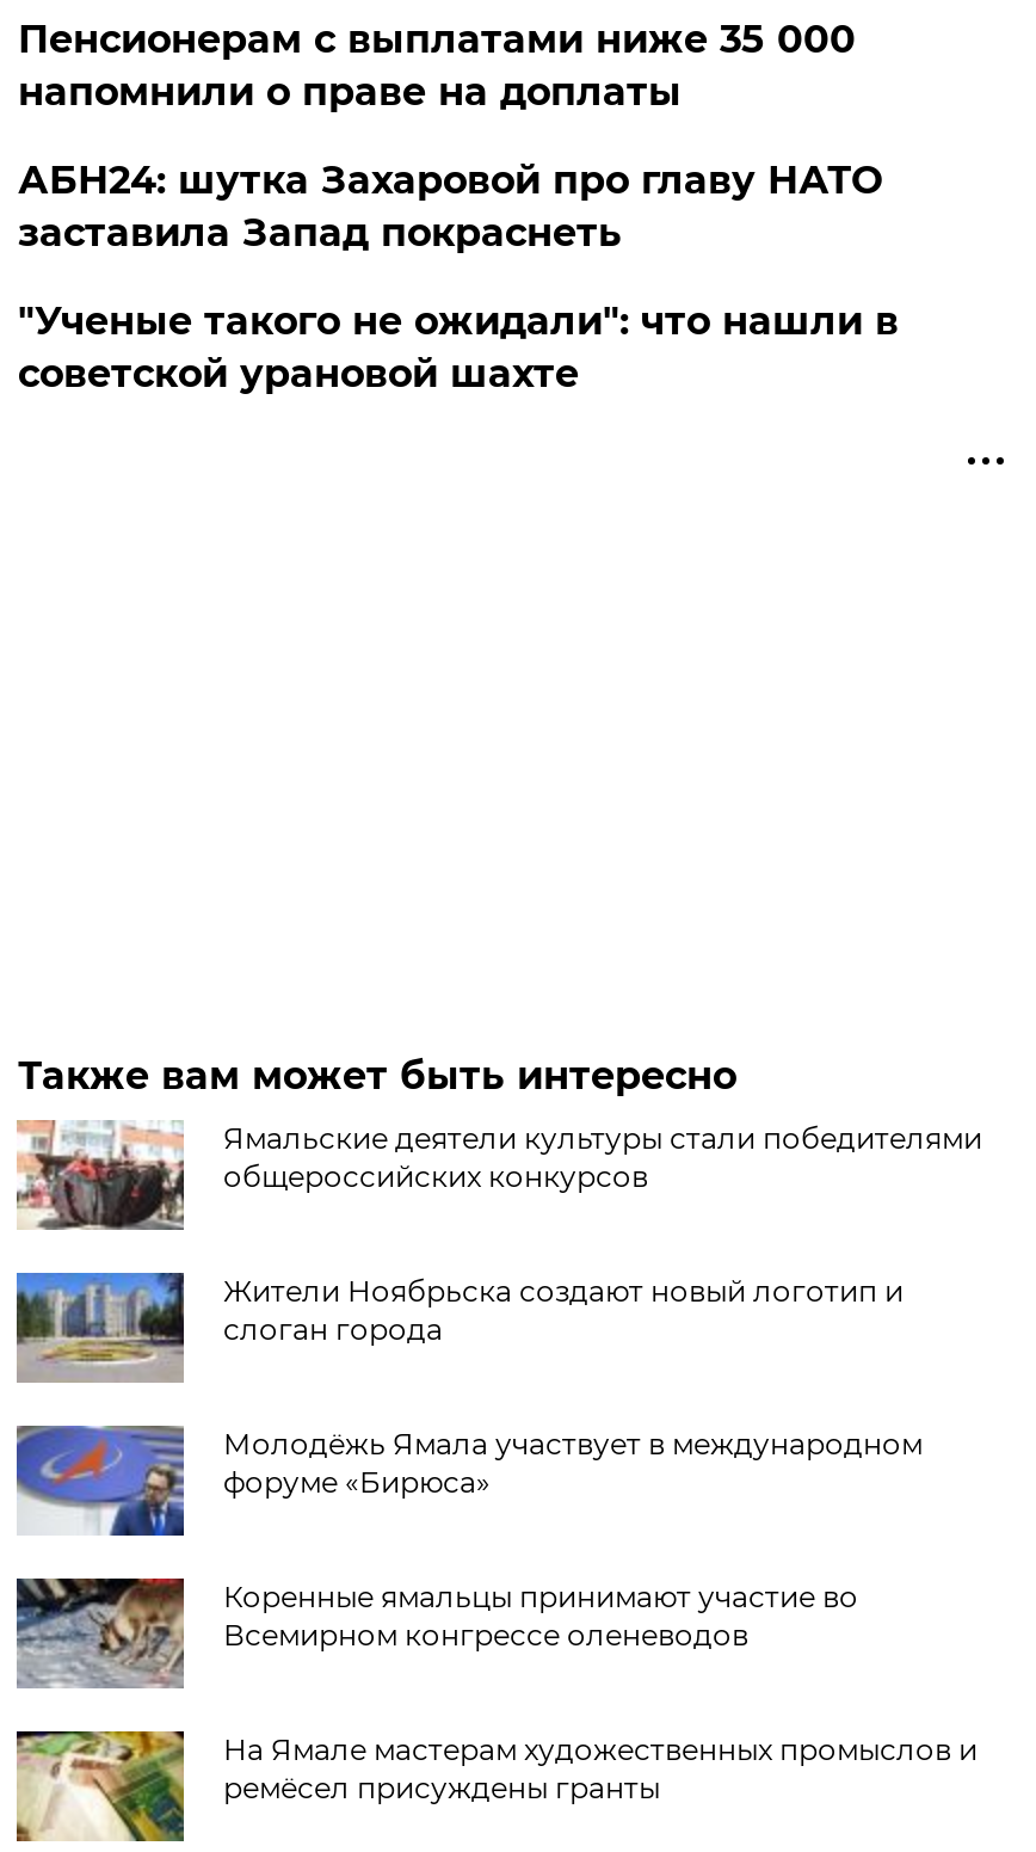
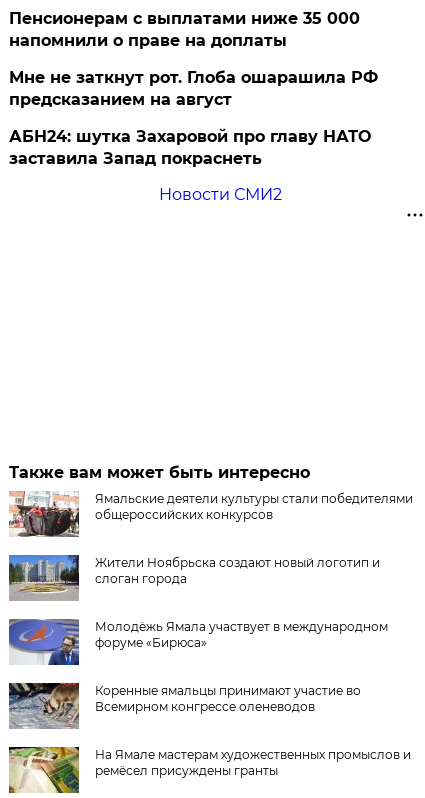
+ Мне не заткнут рот. Глоба ошарашила РФ
+ предсказанием на август

moved down: АБН24: шутка Захаровой про главу НАТО | заставила Запад покраснеть

- "Ученые такого не ожидали": что нашли в
- советской урановой шахте
+ Новости СМИ2
